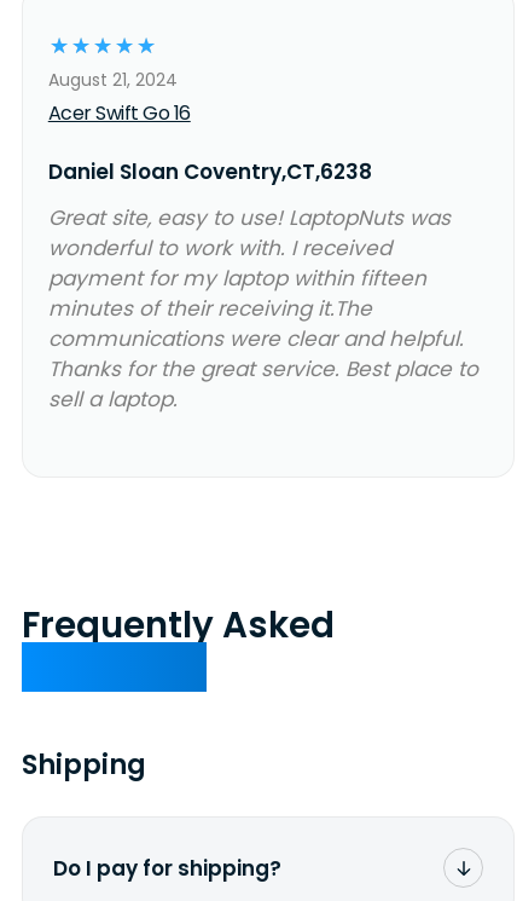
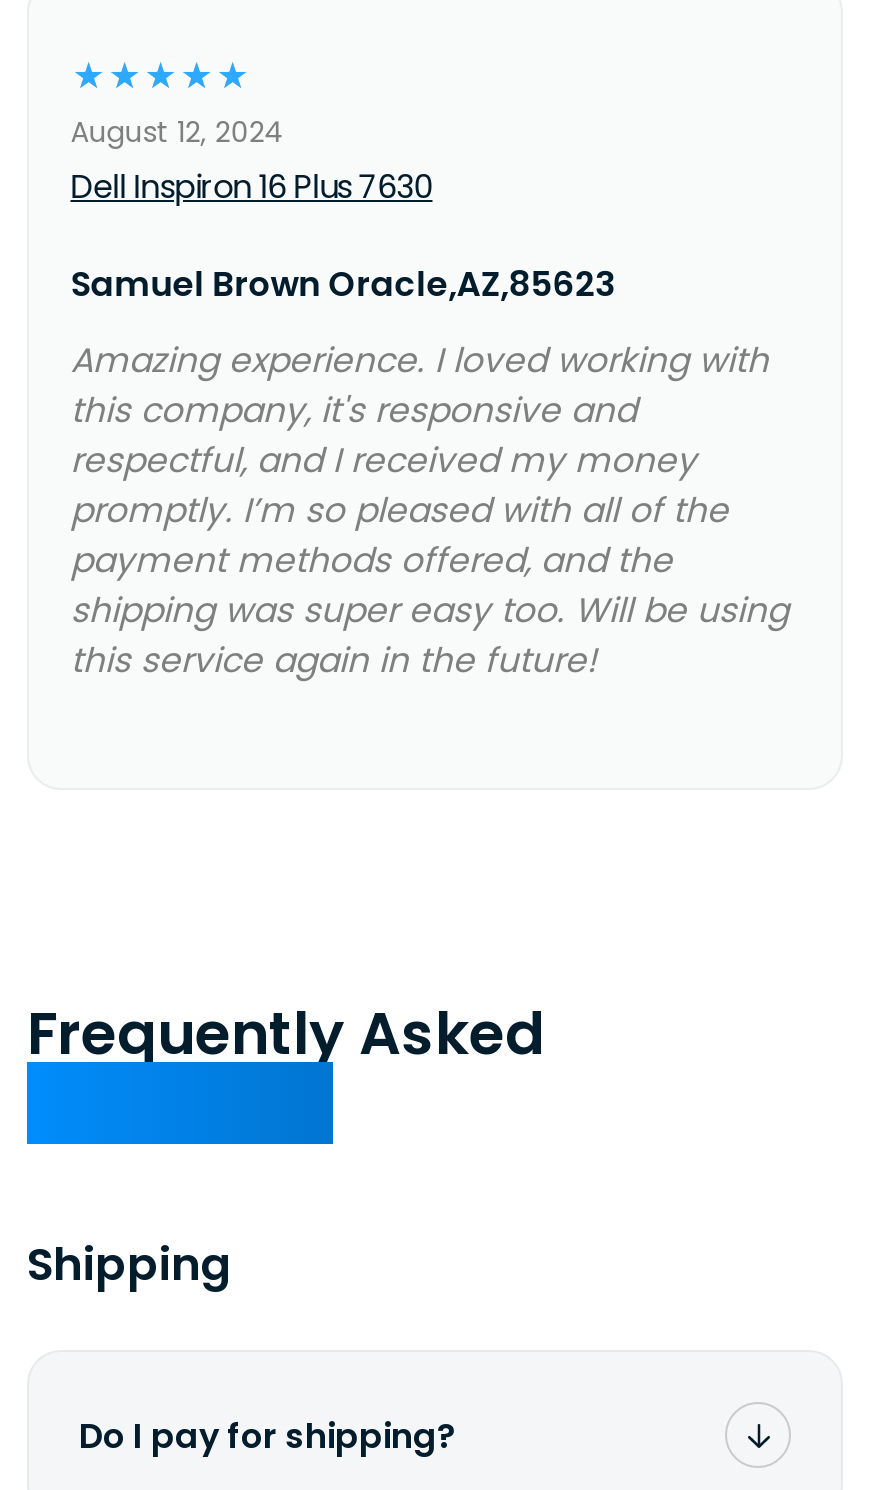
- August 21, 2024
+ August 12, 2024

- Acer Swift Go 16
+ Dell Inspiron 16 Plus 7630

- Daniel Sloan Coventry,CT,6238
+ Samuel Brown Oracle,AZ,85623

- Great site, easy to use! LaptopNuts was
- wonderful to work with. I received
- payment for my laptop within fifteen
- minutes of their receiving it.The
- communications were clear and helpful.
- Thanks for the great service. Best place to
- sell a laptop.
+ Amazing experience. I loved working with
+ this company, it's responsive and
+ respectful, and I received my money
+ promptly. I’m so pleased with all of the
+ payment methods offered, and the
+ shipping was super easy too. Will be using
+ this service again in the future!
